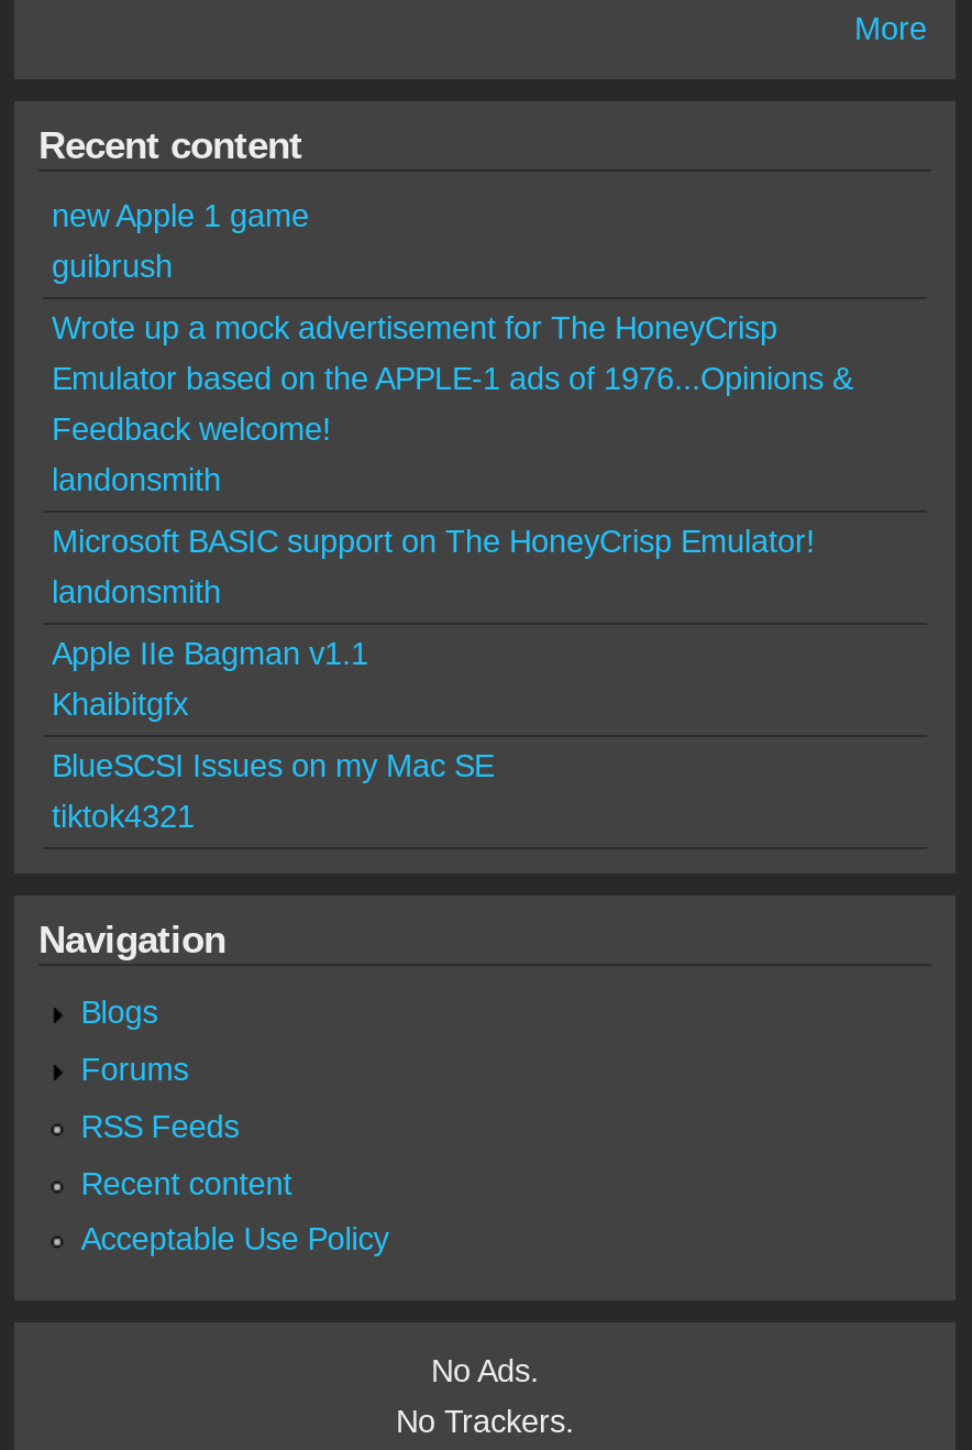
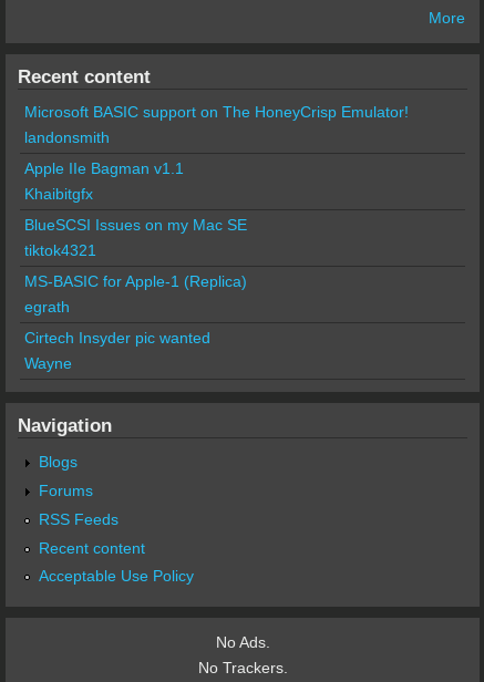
- new Apple 1 game
- guibrush
- Wrote up a mock advertisement for The HoneyCrisp
- Emulator based on the APPLE-1 ads of 1976...Opinions &
- Feedback welcome!
- landonsmith

moved up: Microsoft BASIC support on The HoneyCrisp Emulator! | landonsmith | Apple IIe Bagman v1.1 | Khaibitgfx | BlueSCSI Issues on my Mac SE | tiktok4321

+ MS-BASIC for Apple-1 (Replica)
+ egrath
+ Cirtech Insyder pic wanted
+ Wayne
